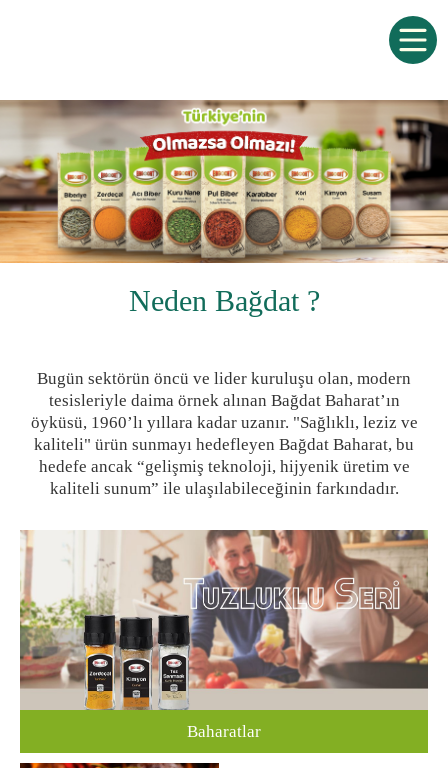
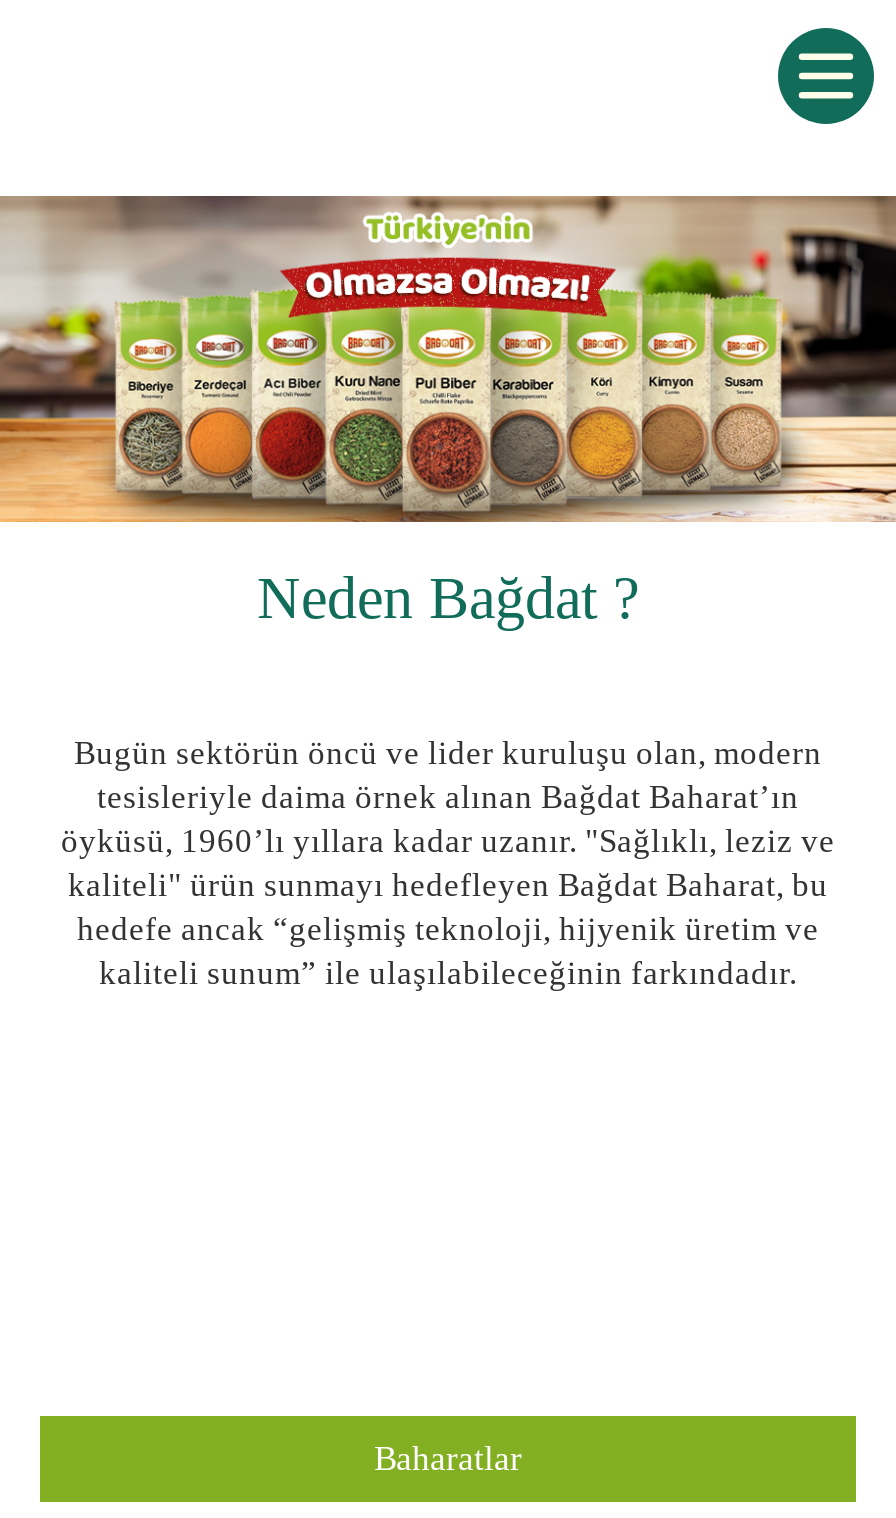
- [image]
